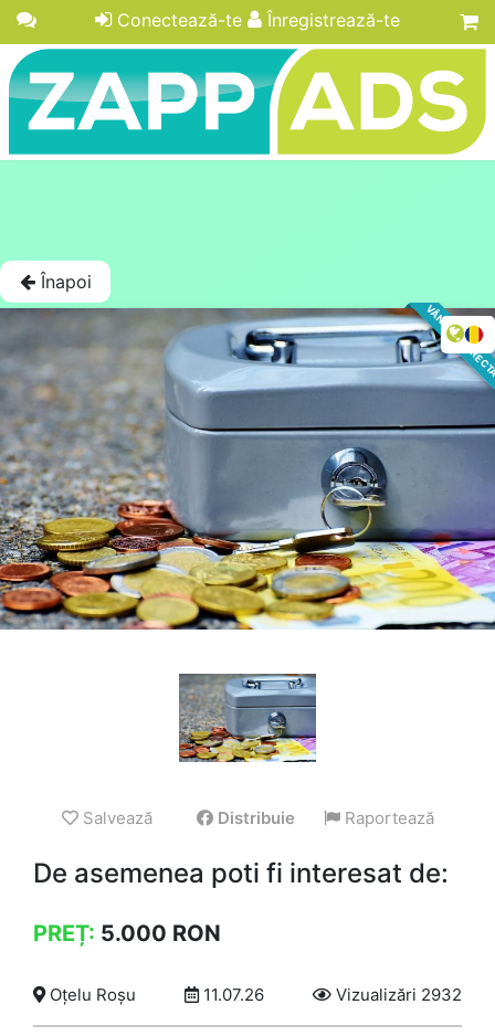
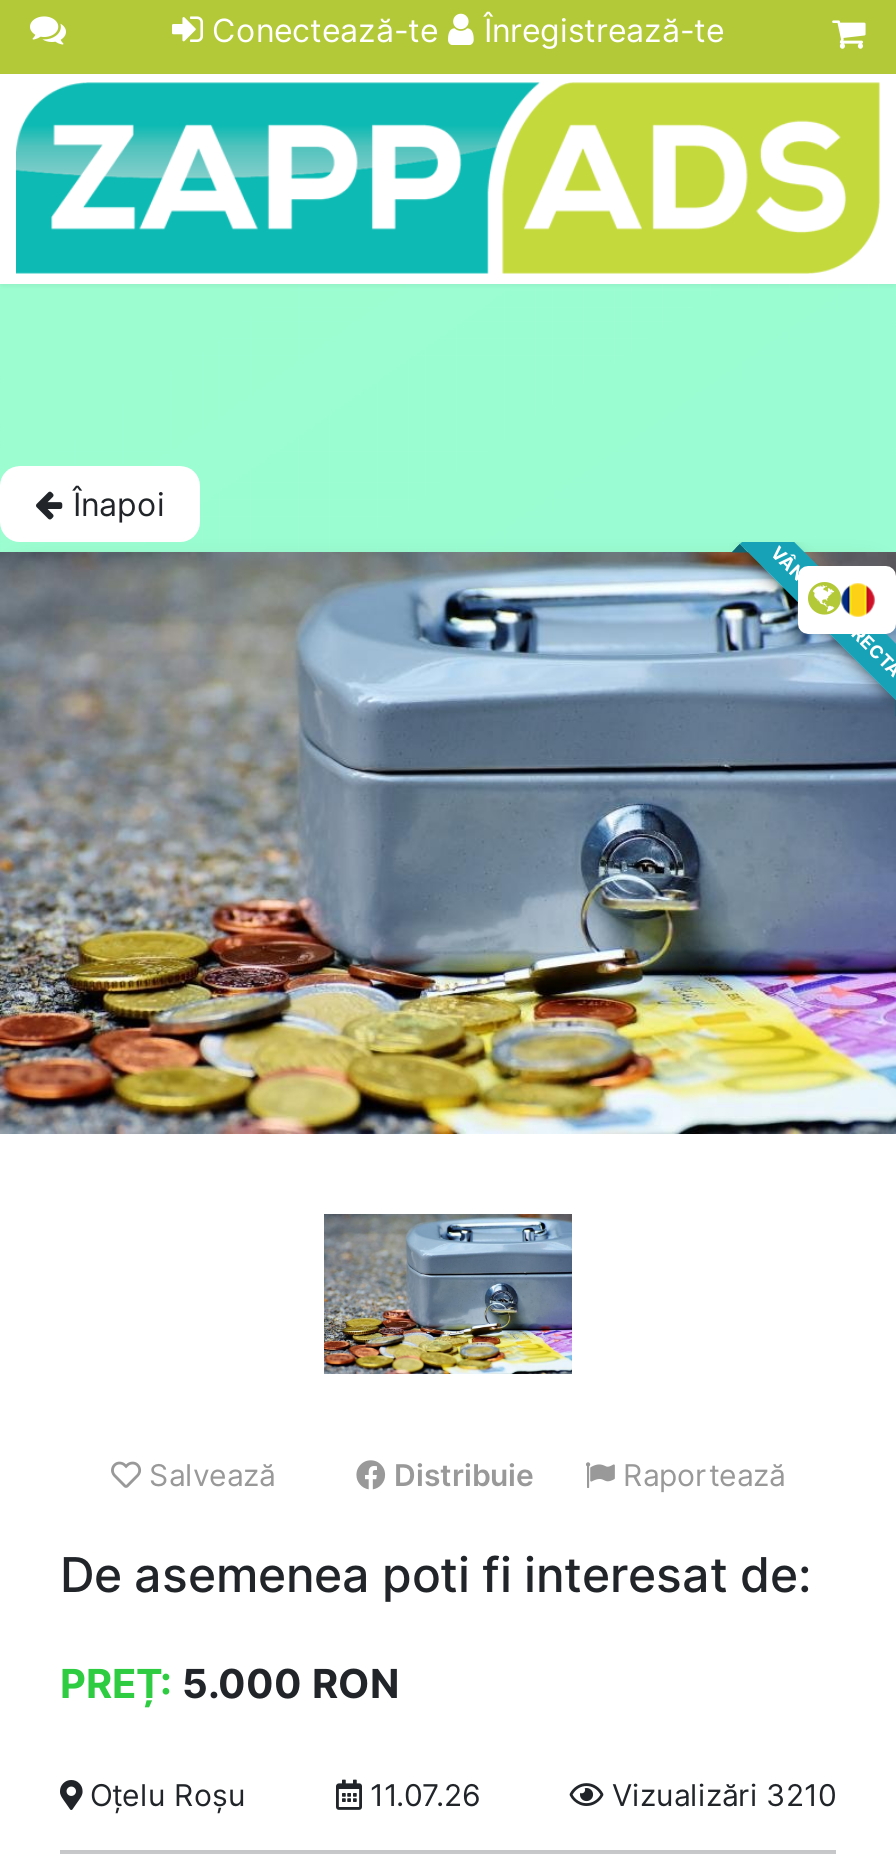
- Vizualizări 2932
+ Vizualizări 3210
